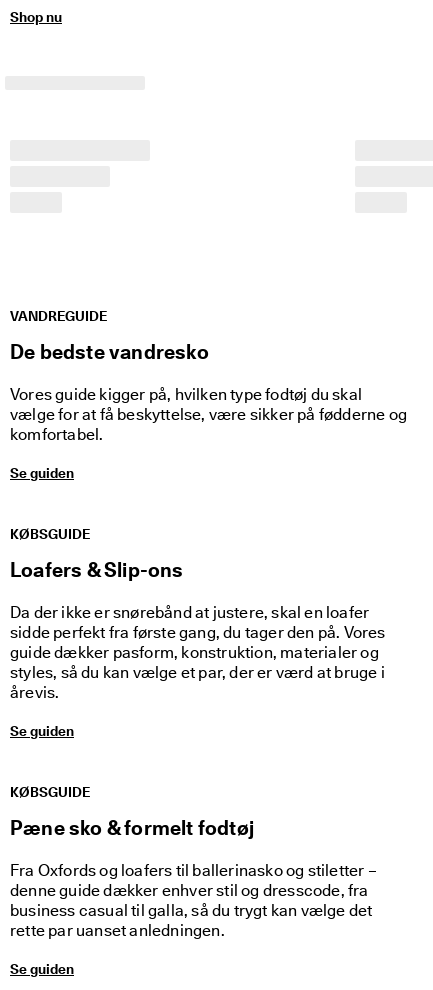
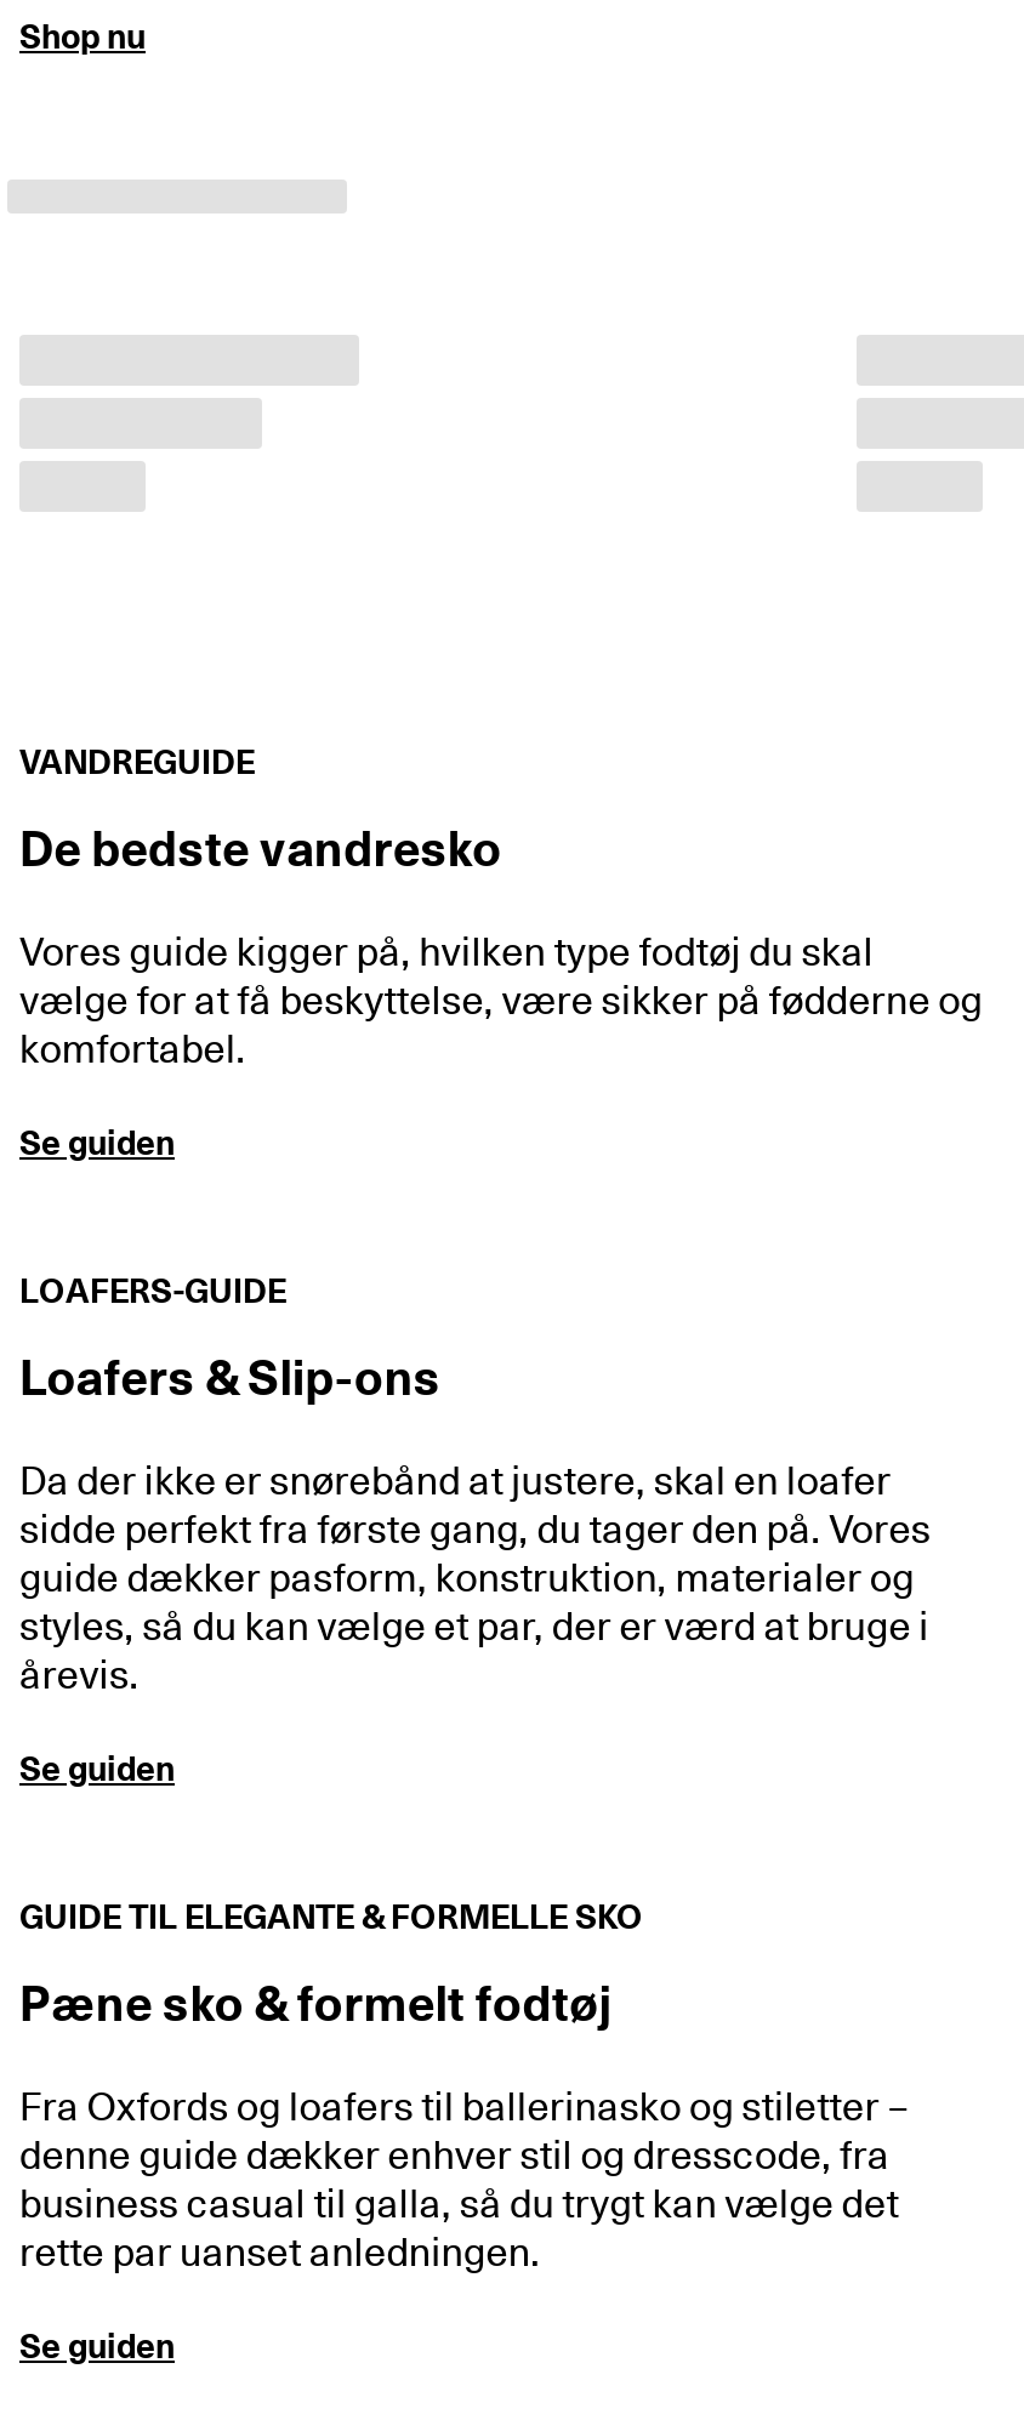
- KØBSGUIDE
+ LOAFERS-GUIDE

- KØBSGUIDE
+ GUIDE TIL ELEGANTE & FORMELLE SKO
